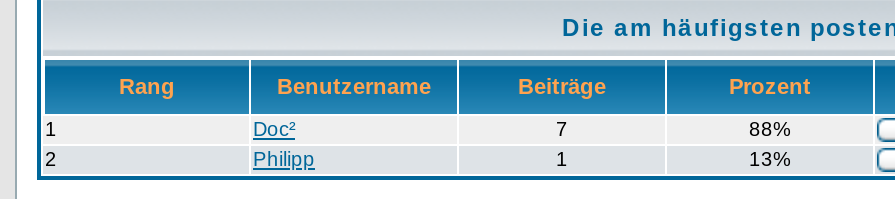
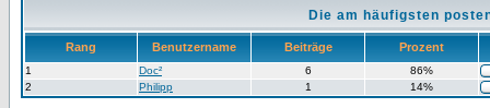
- 7
+ 6

- 88%
+ 86%

- 13%
+ 14%
